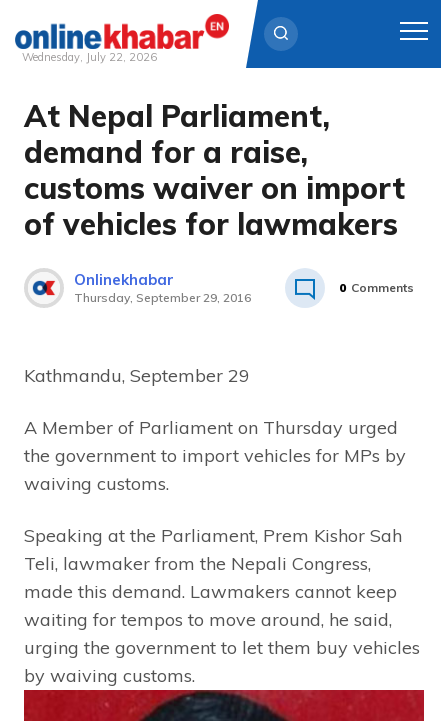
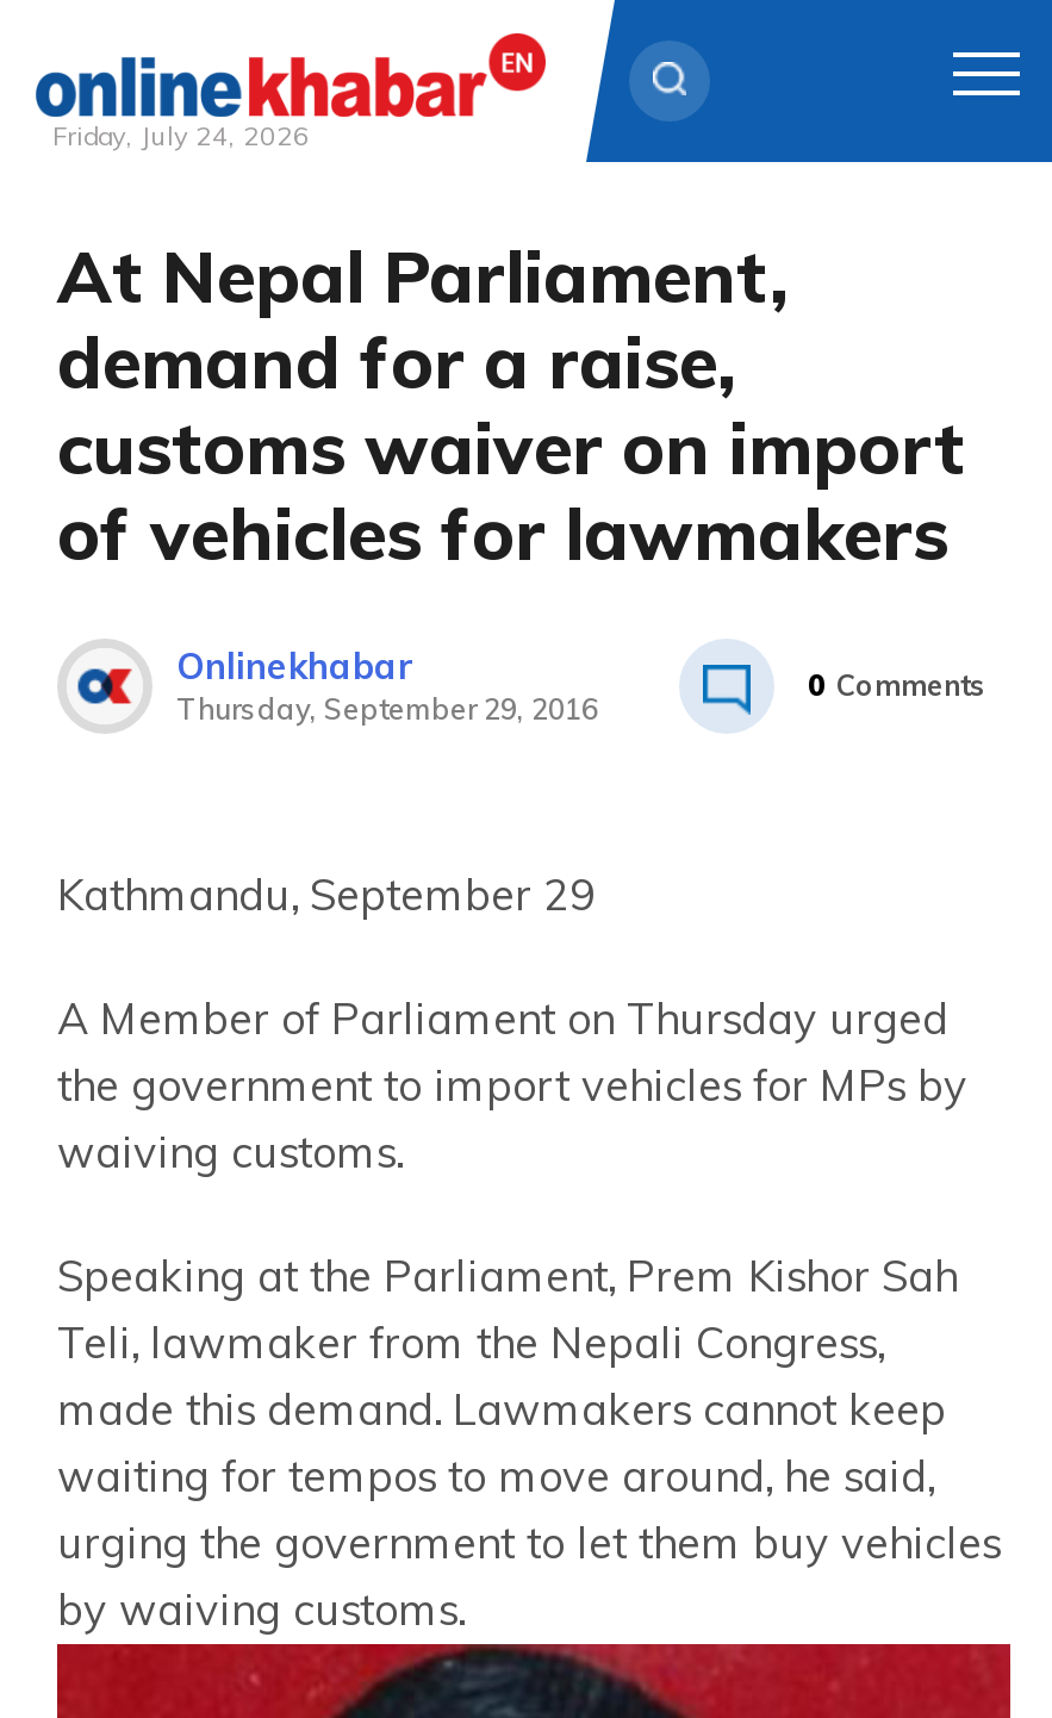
- Wednesday, July 22, 2026
+ Friday, July 24, 2026
